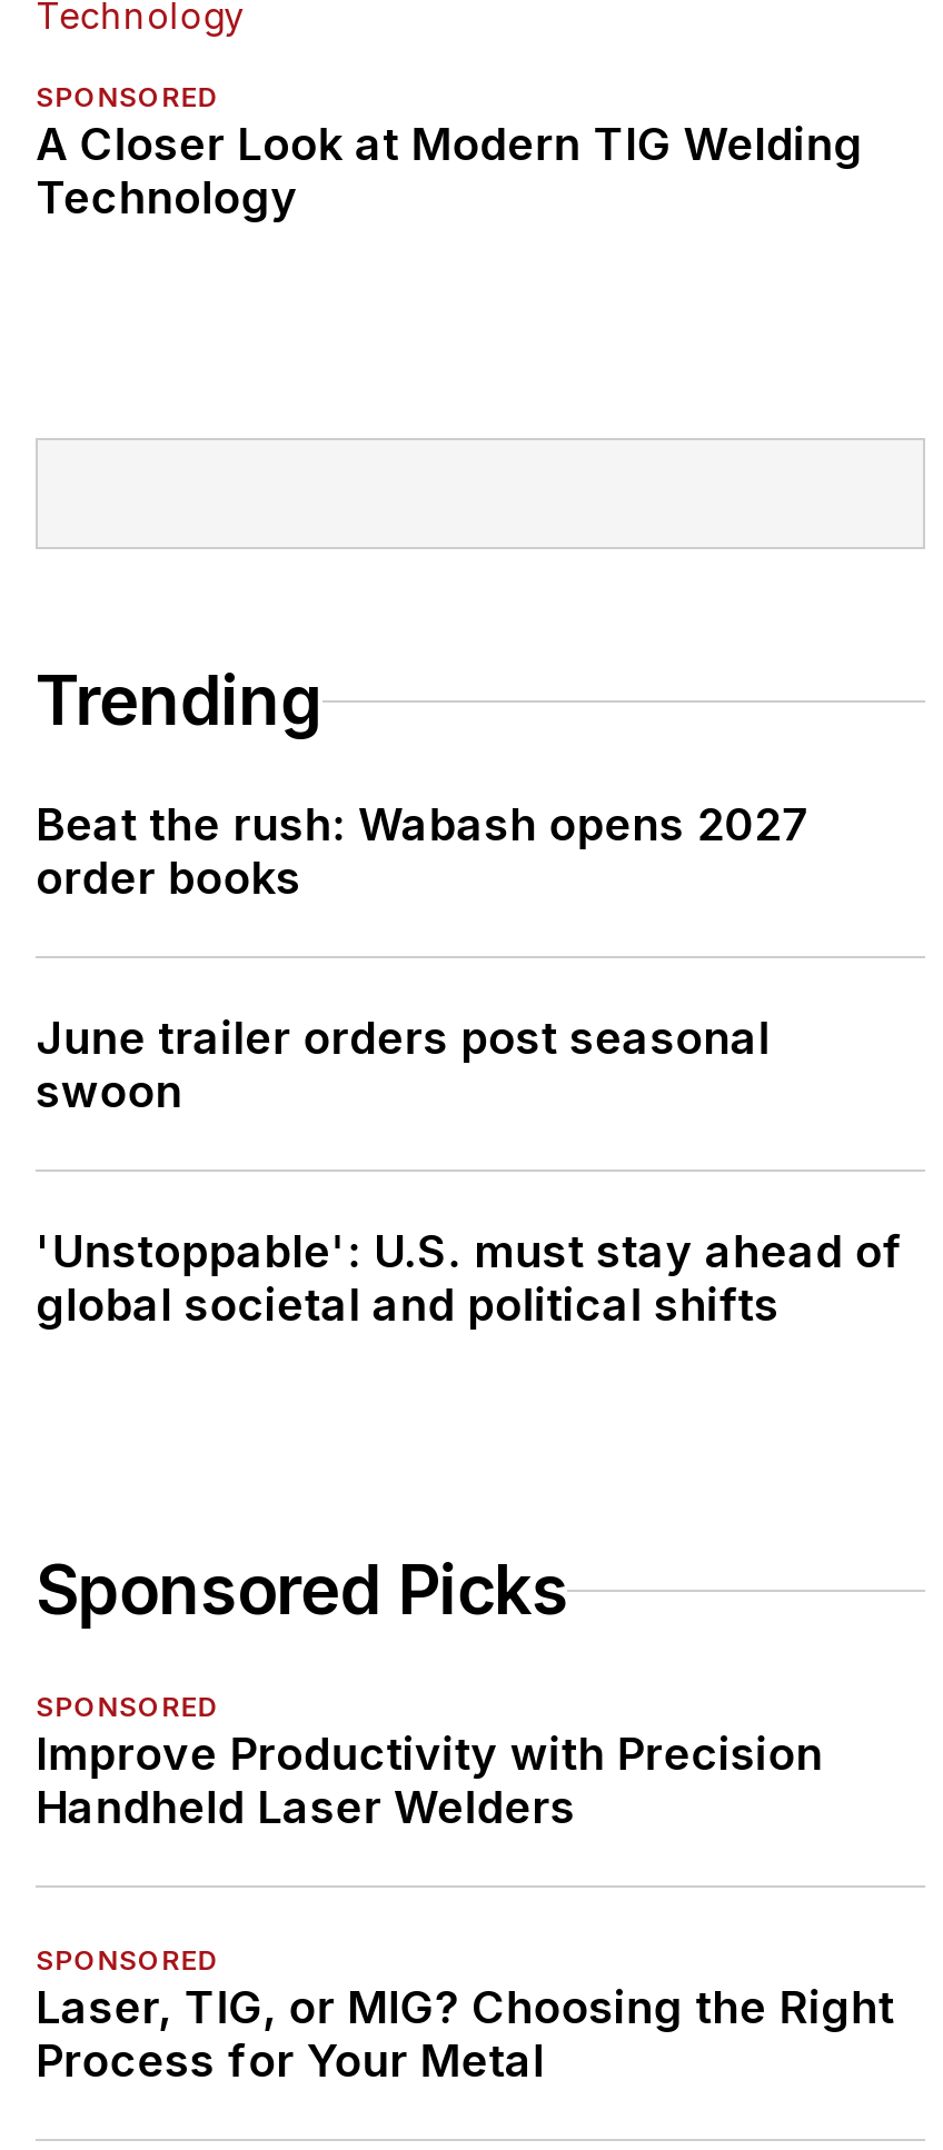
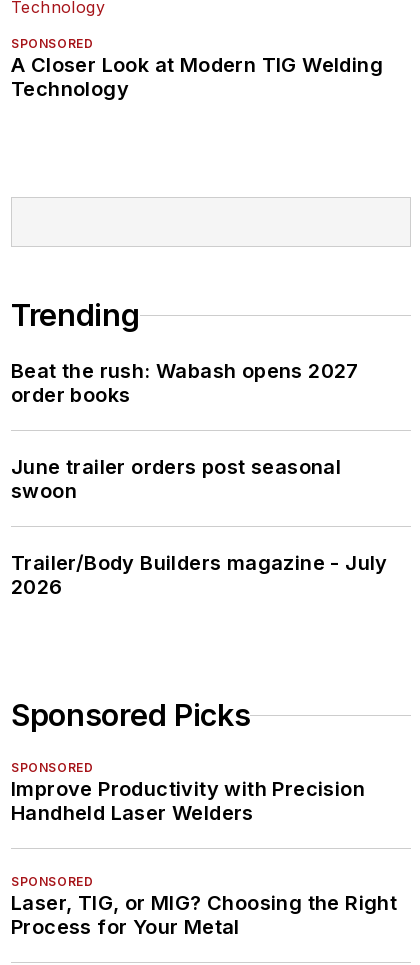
- 'Unstoppable': U.S. must stay ahead of
- global societal and political shifts
+ Trailer/Body Builders magazine - July
+ 2026
